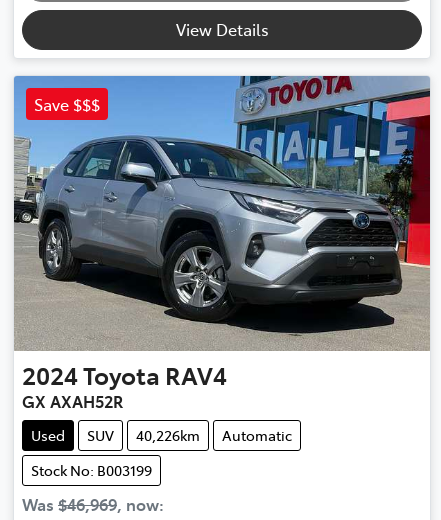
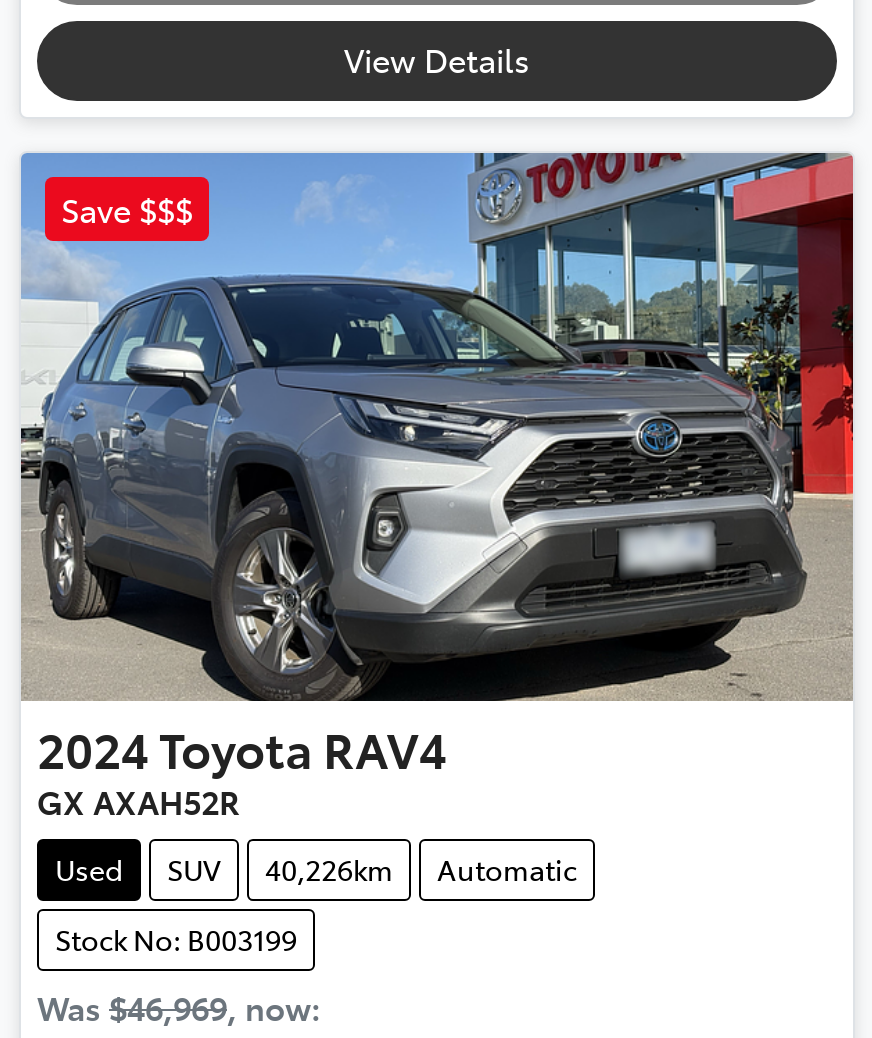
- [image]
+ [image]
